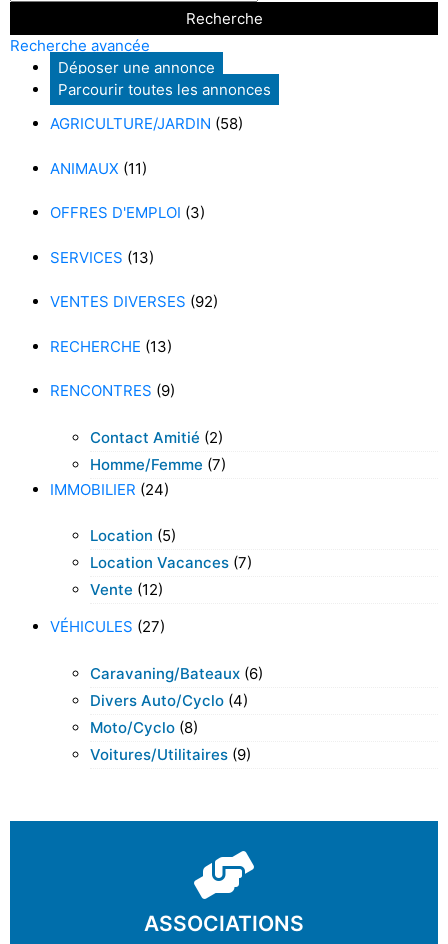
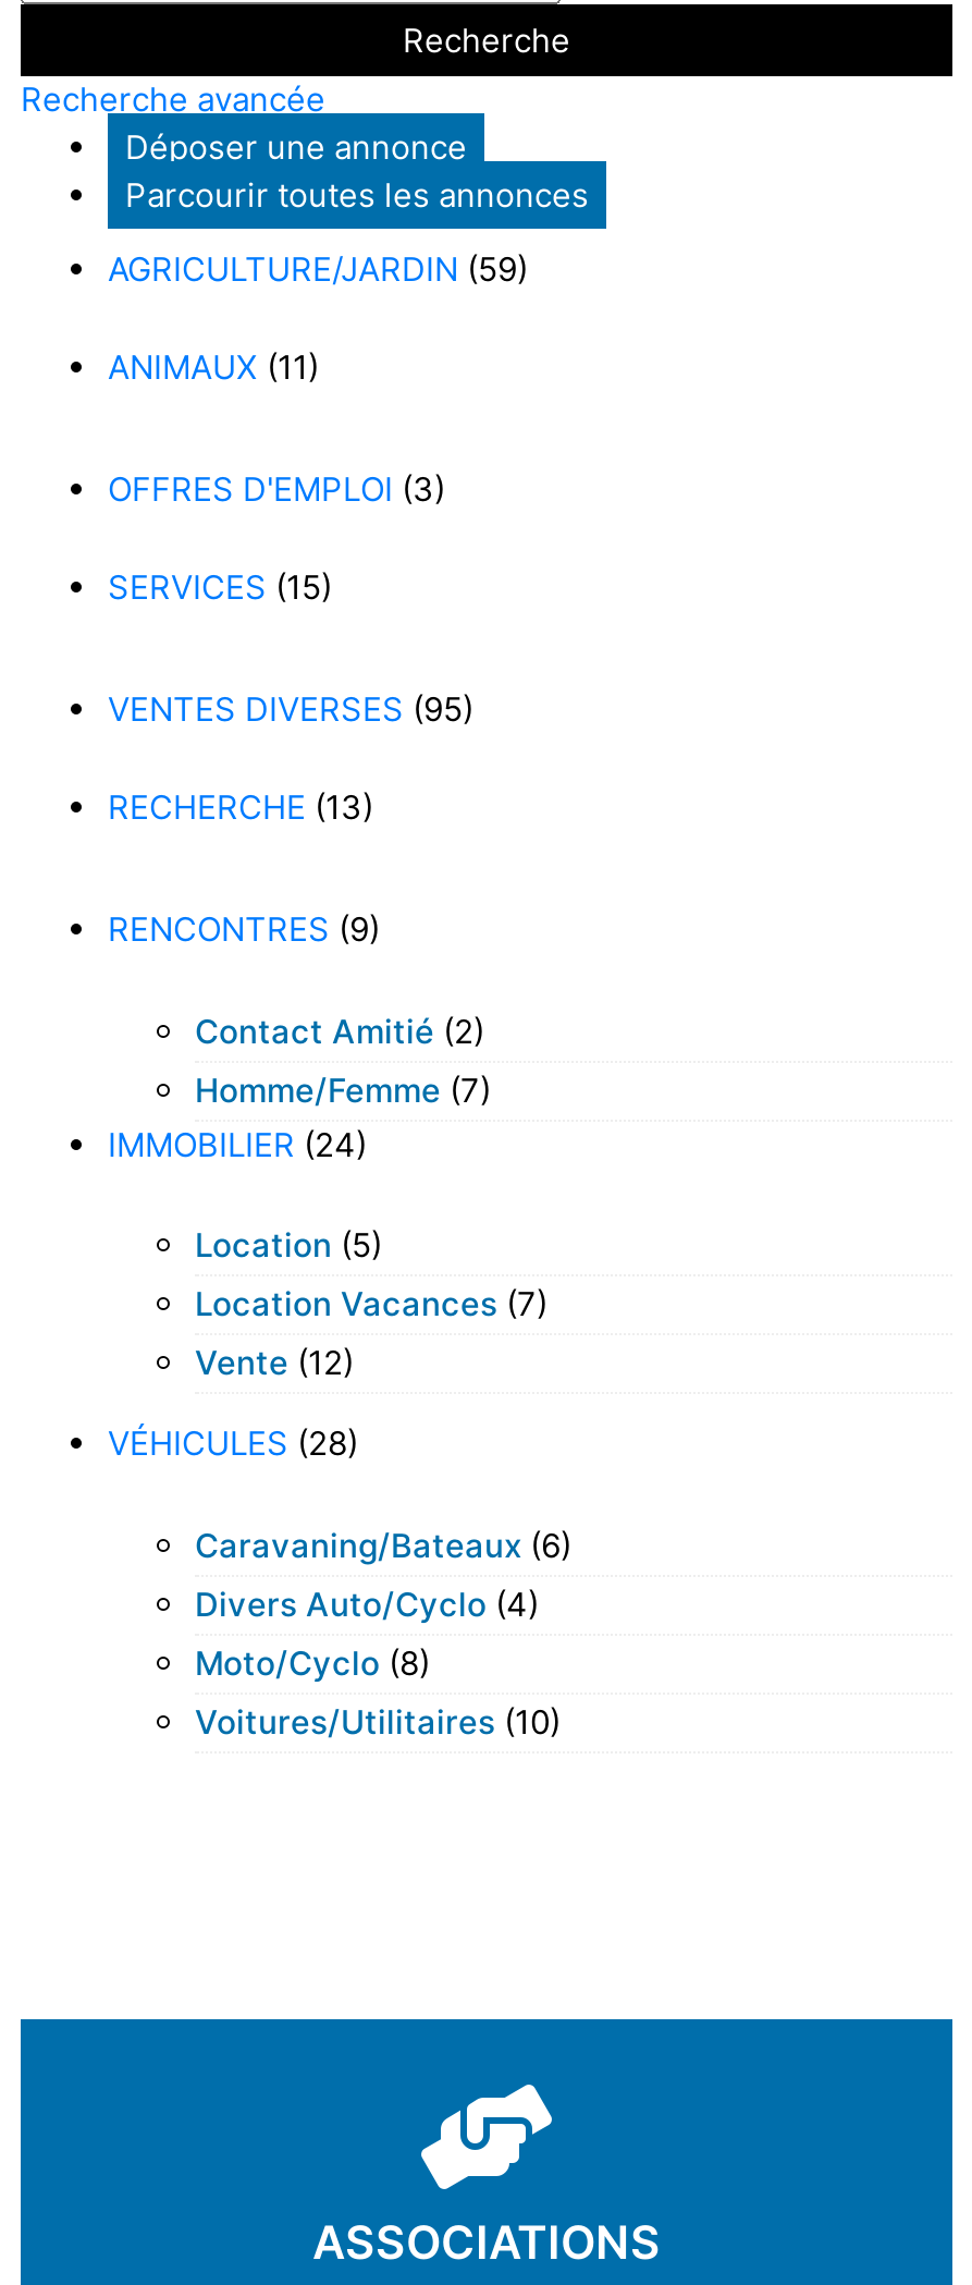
- AGRICULTURE/JARDIN (58)
+ AGRICULTURE/JARDIN (59)

- SERVICES (13)
+ SERVICES (15)

- VENTES DIVERSES (92)
+ VENTES DIVERSES (95)

- VÉHICULES (27)
+ VÉHICULES (28)

- Voitures/utilitaires (9)
+ Voitures/utilitaires (10)
